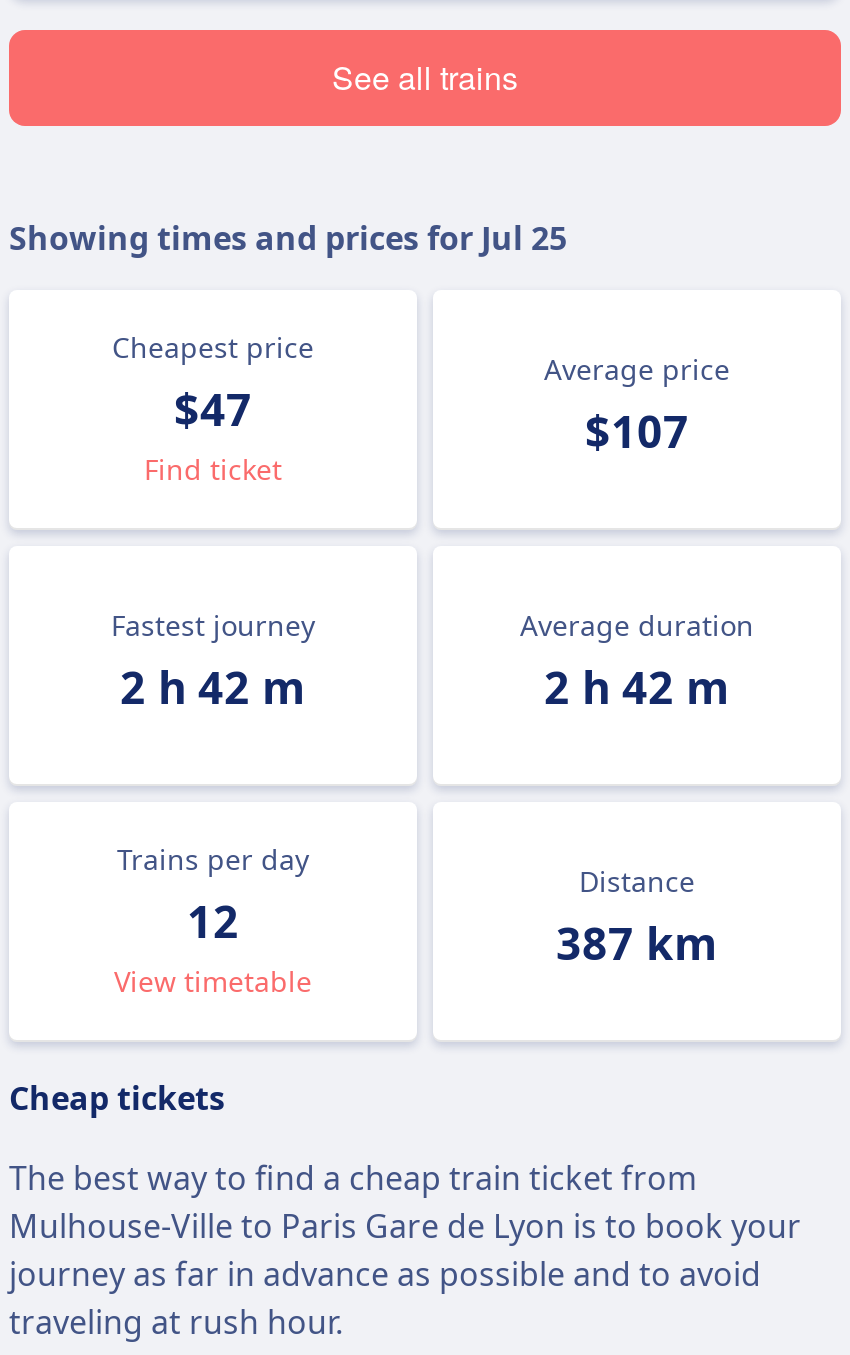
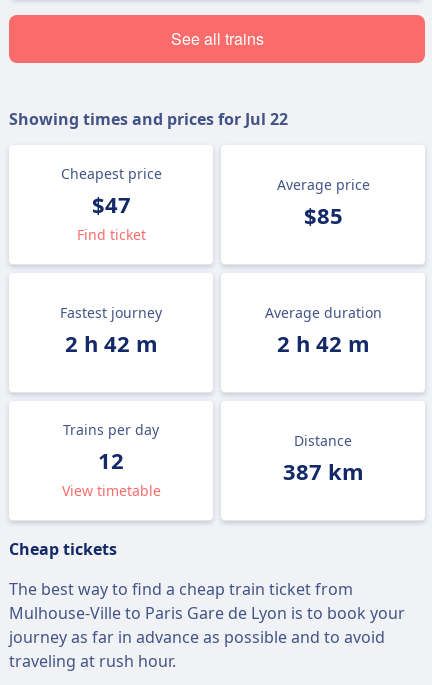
- Showing times and prices for Jul 25
+ Showing times and prices for Jul 22

- $107
+ $85
